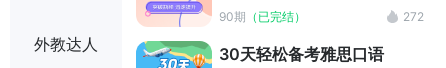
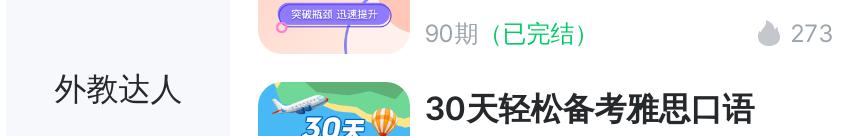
- 272
+ 273
